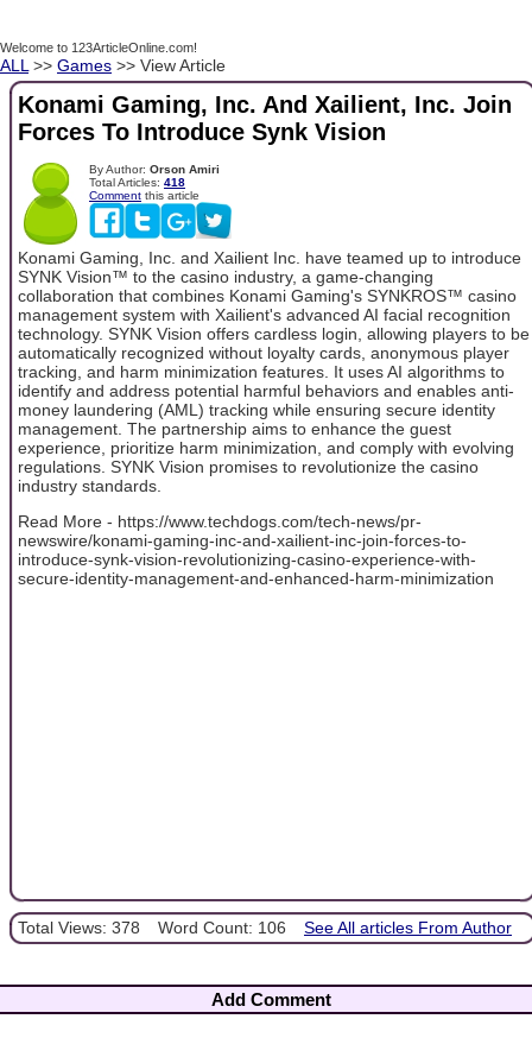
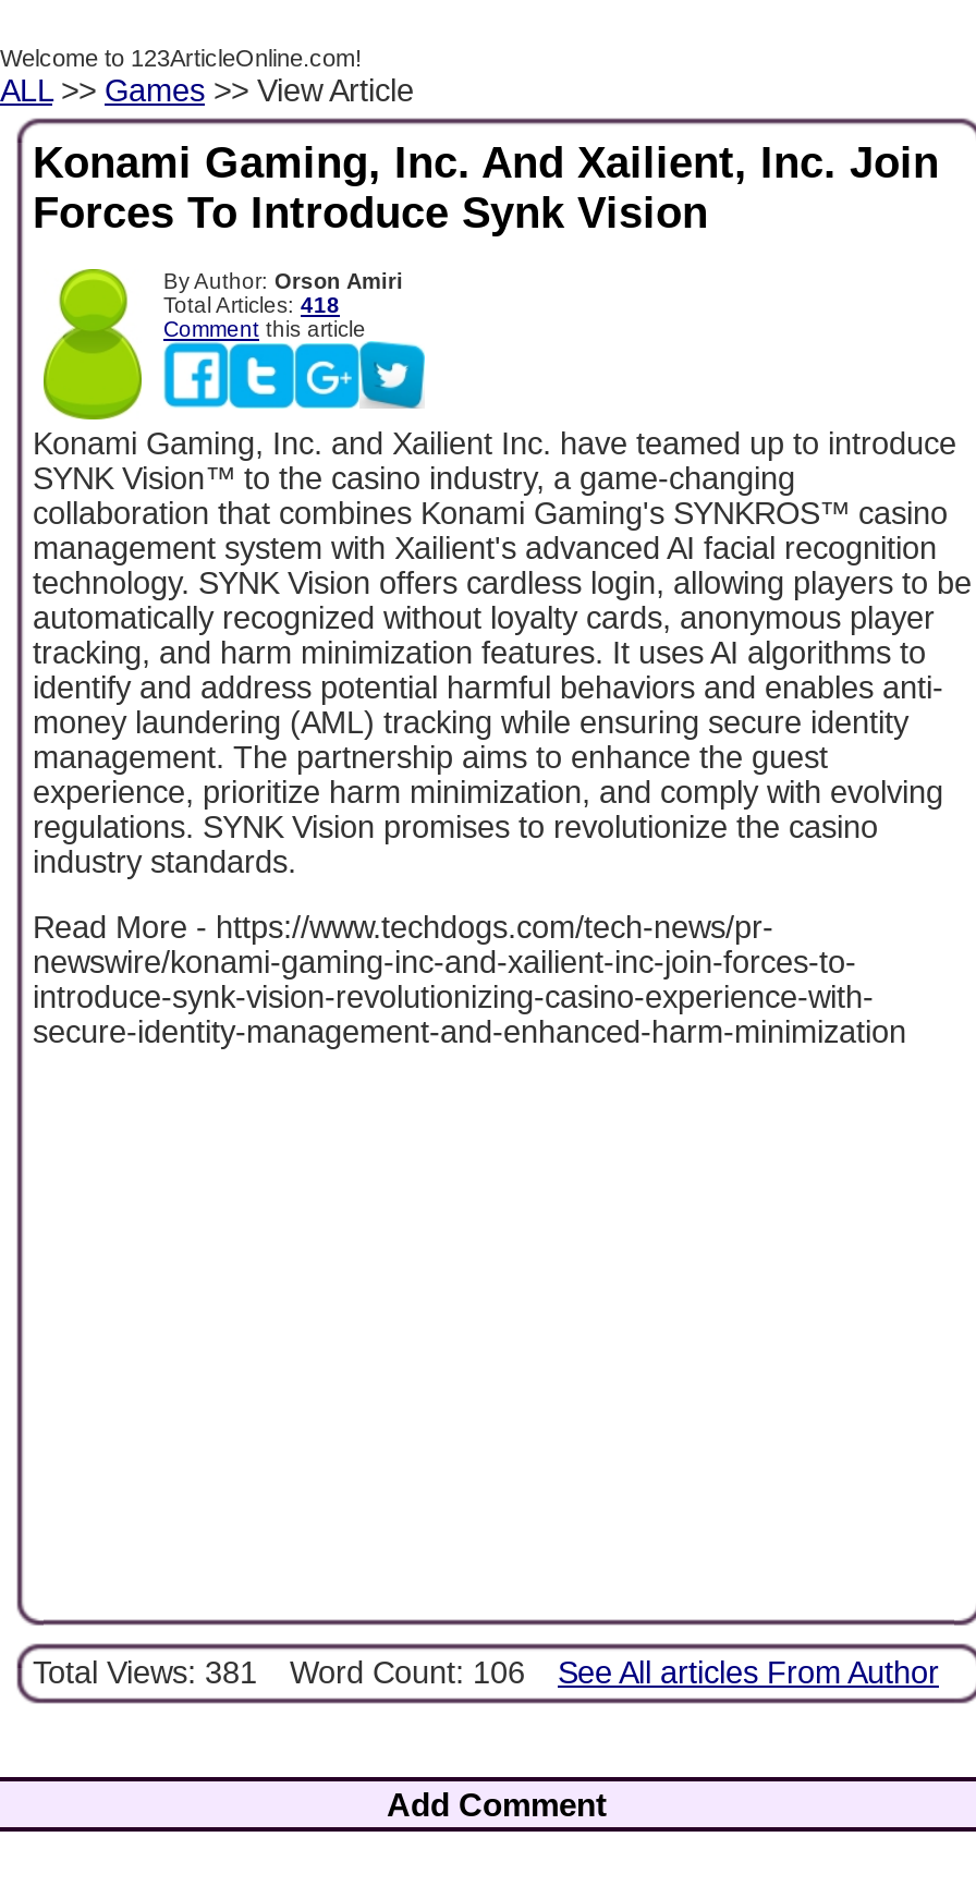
- Total Views: 378 Word Count: 106 See All articles From Author
+ Total Views: 381 Word Count: 106 See All articles From Author
